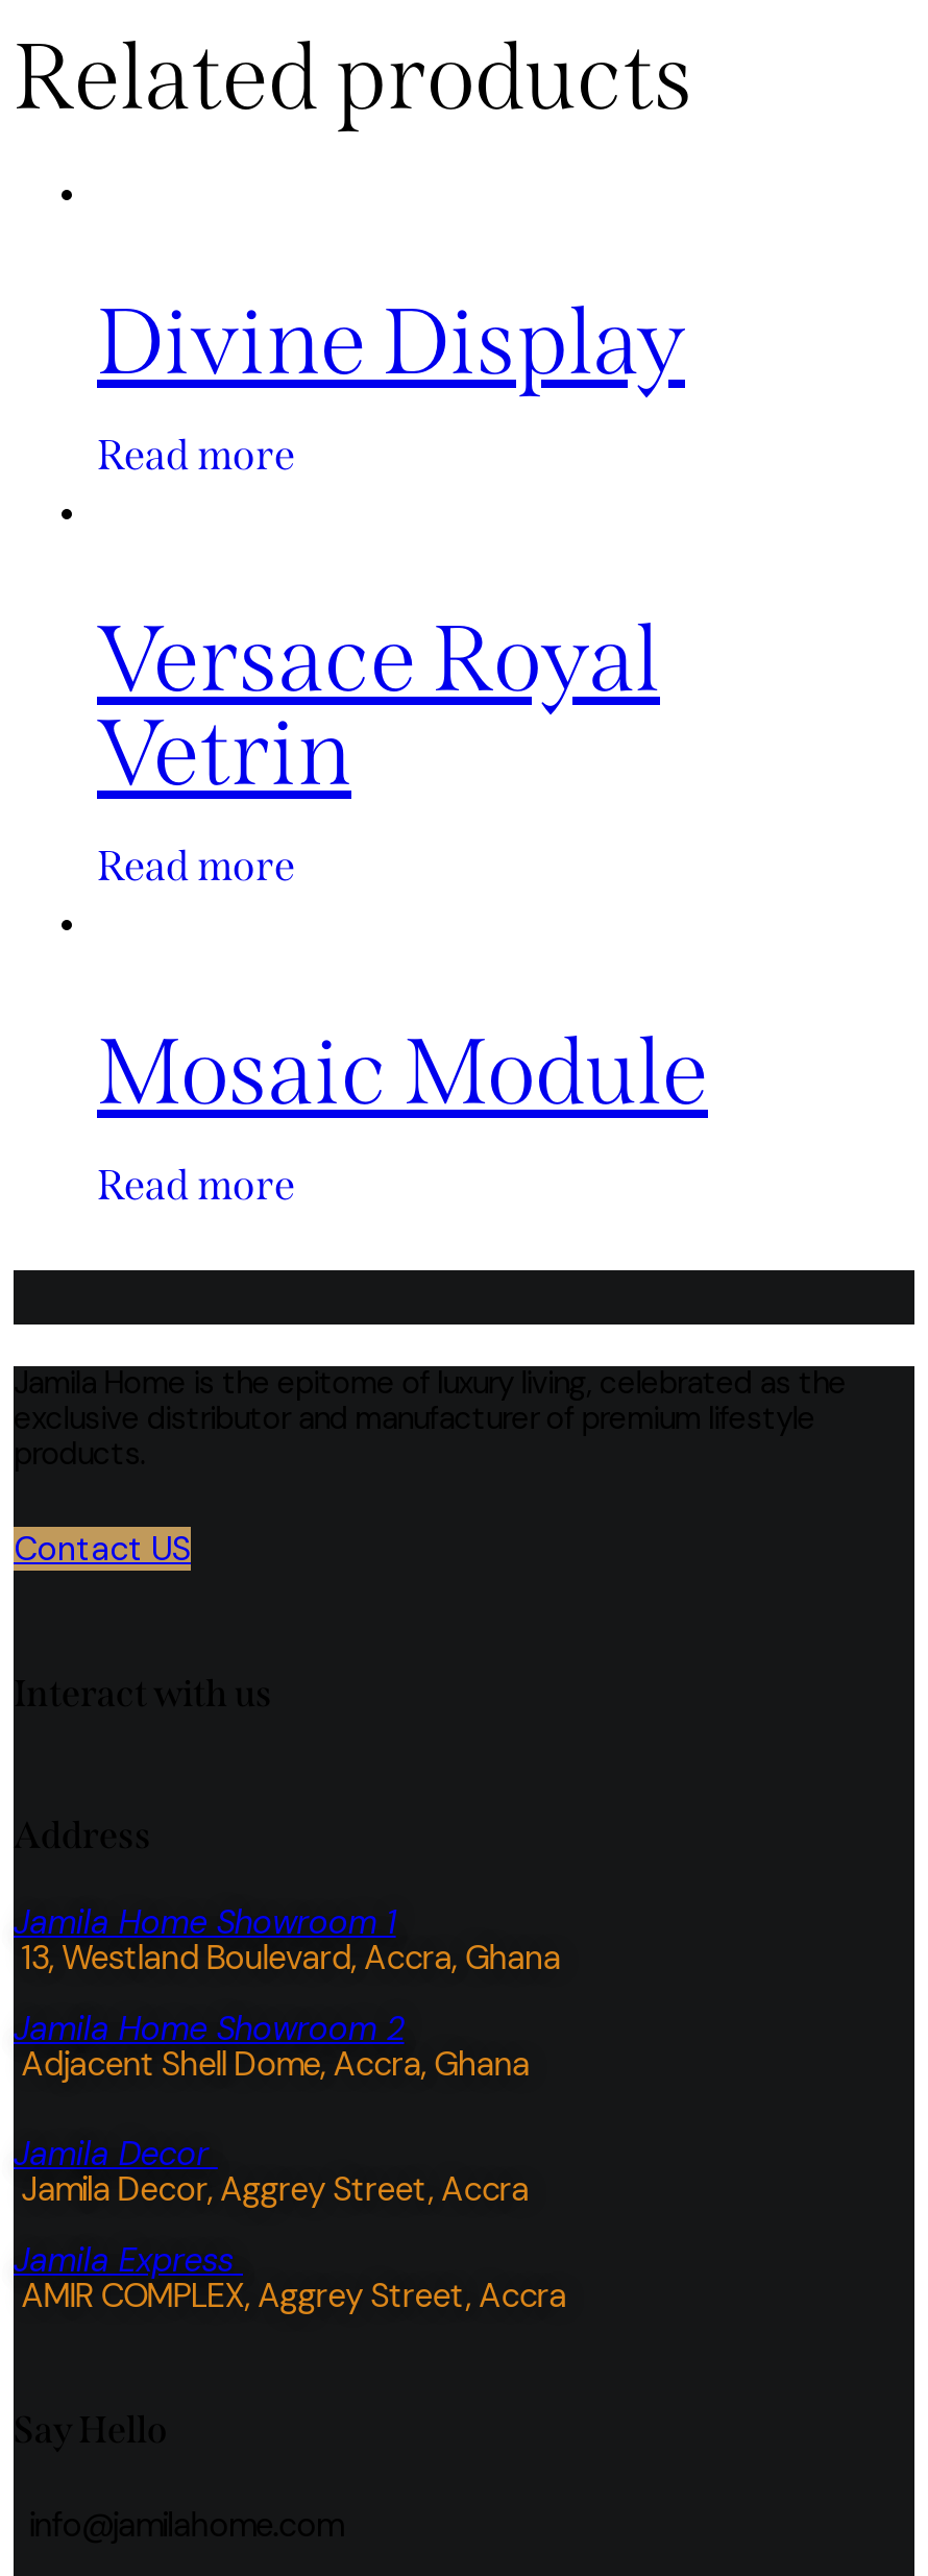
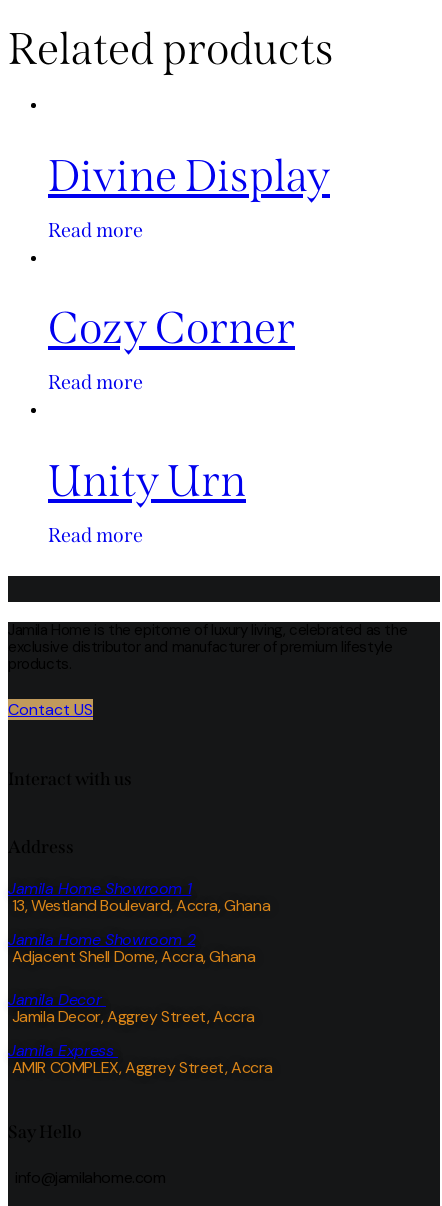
- Versace Royal
- Vetrin
+ Cozy Corner

- Mosaic Module
+ Unity Urn
